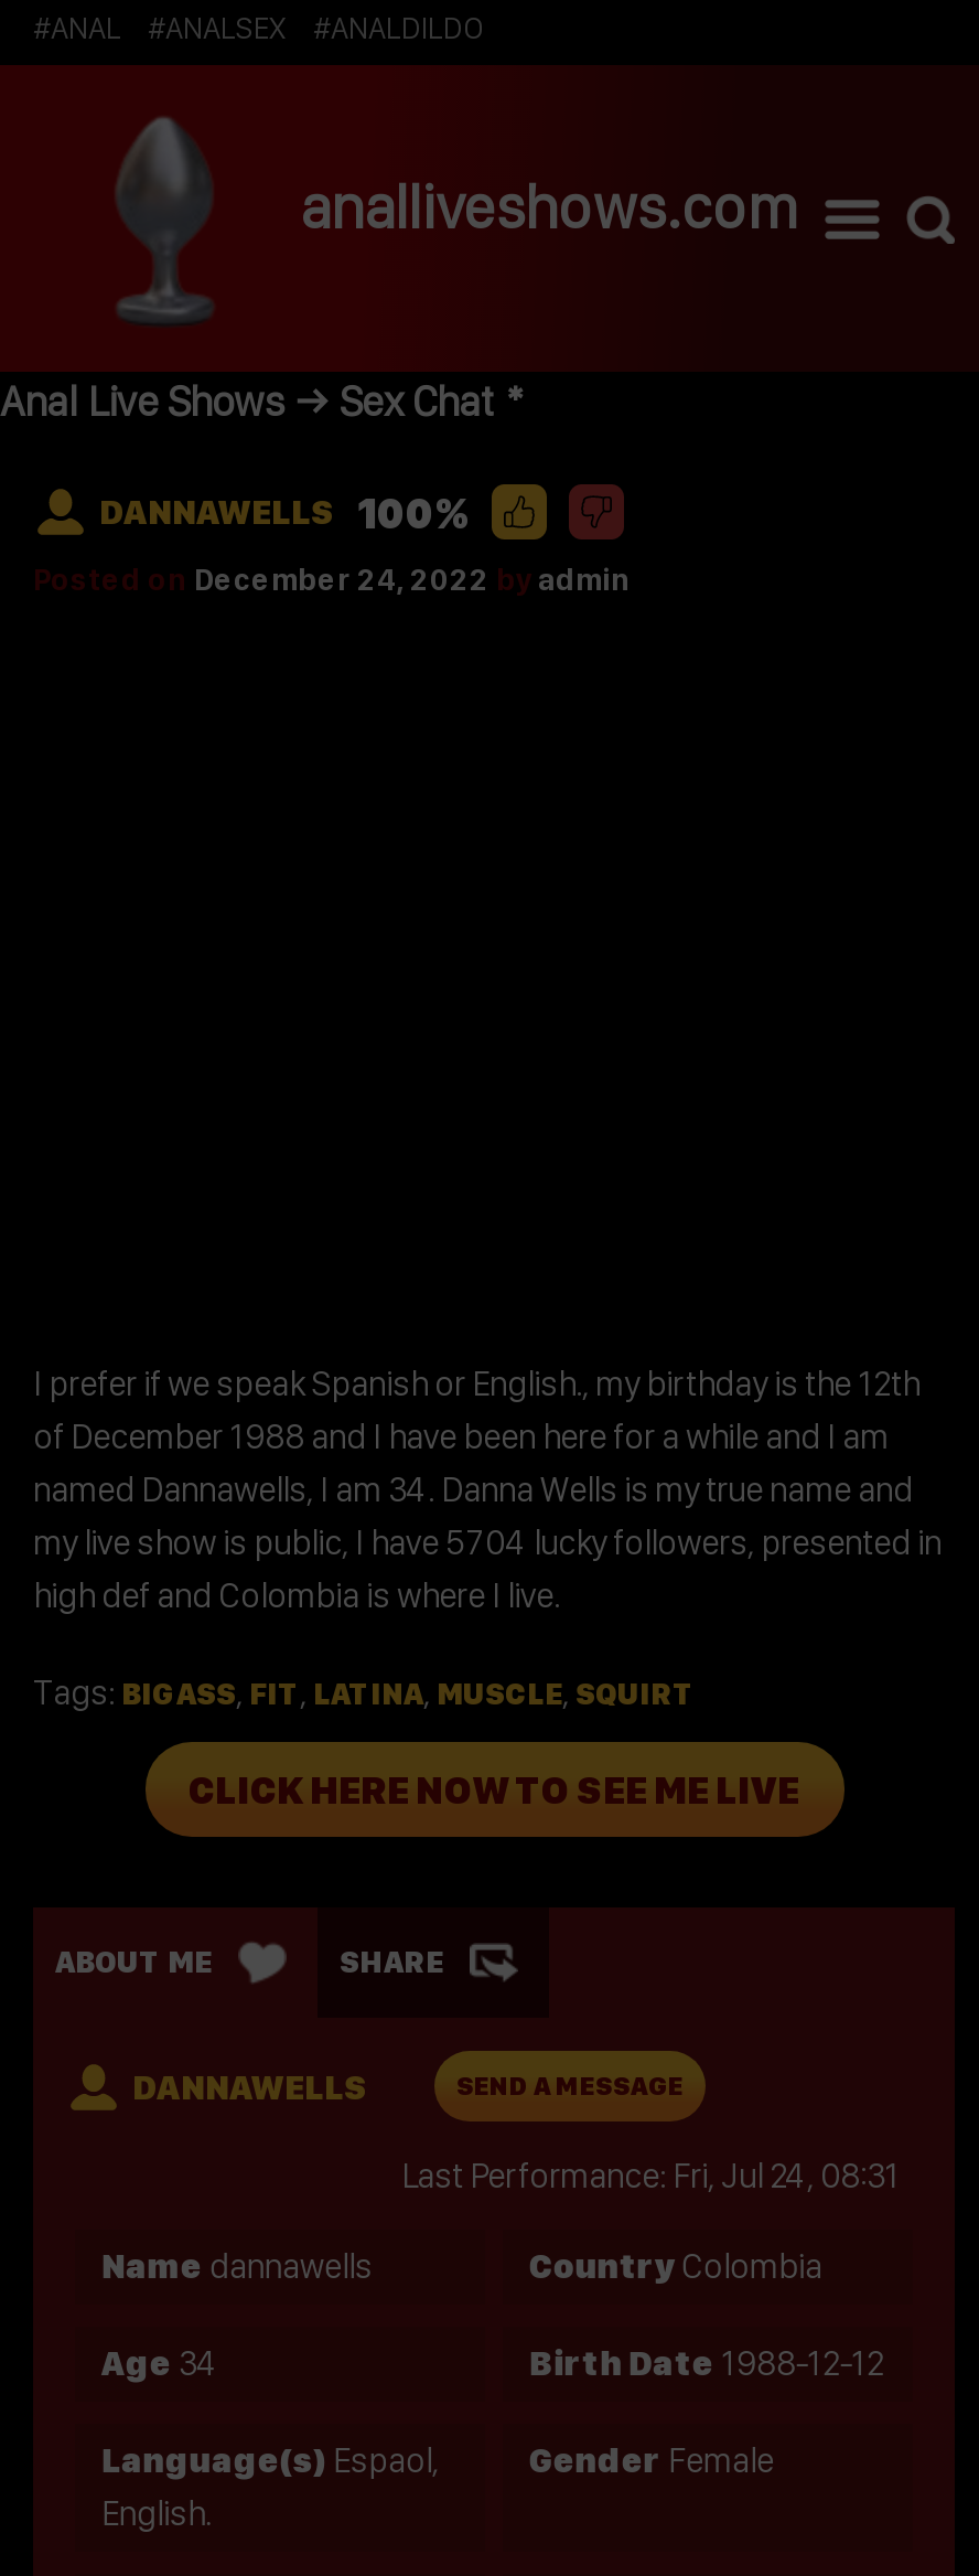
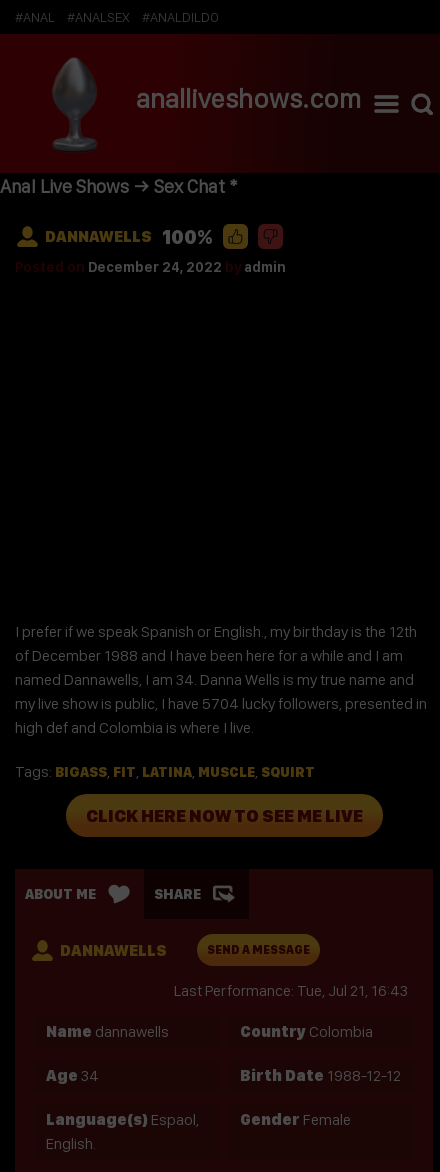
- Last Performance: Fri, Jul 24, 08:31
+ Last Performance: Tue, Jul 21, 16:43
